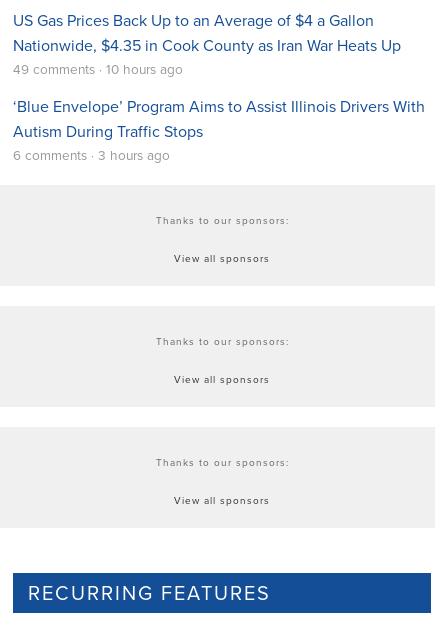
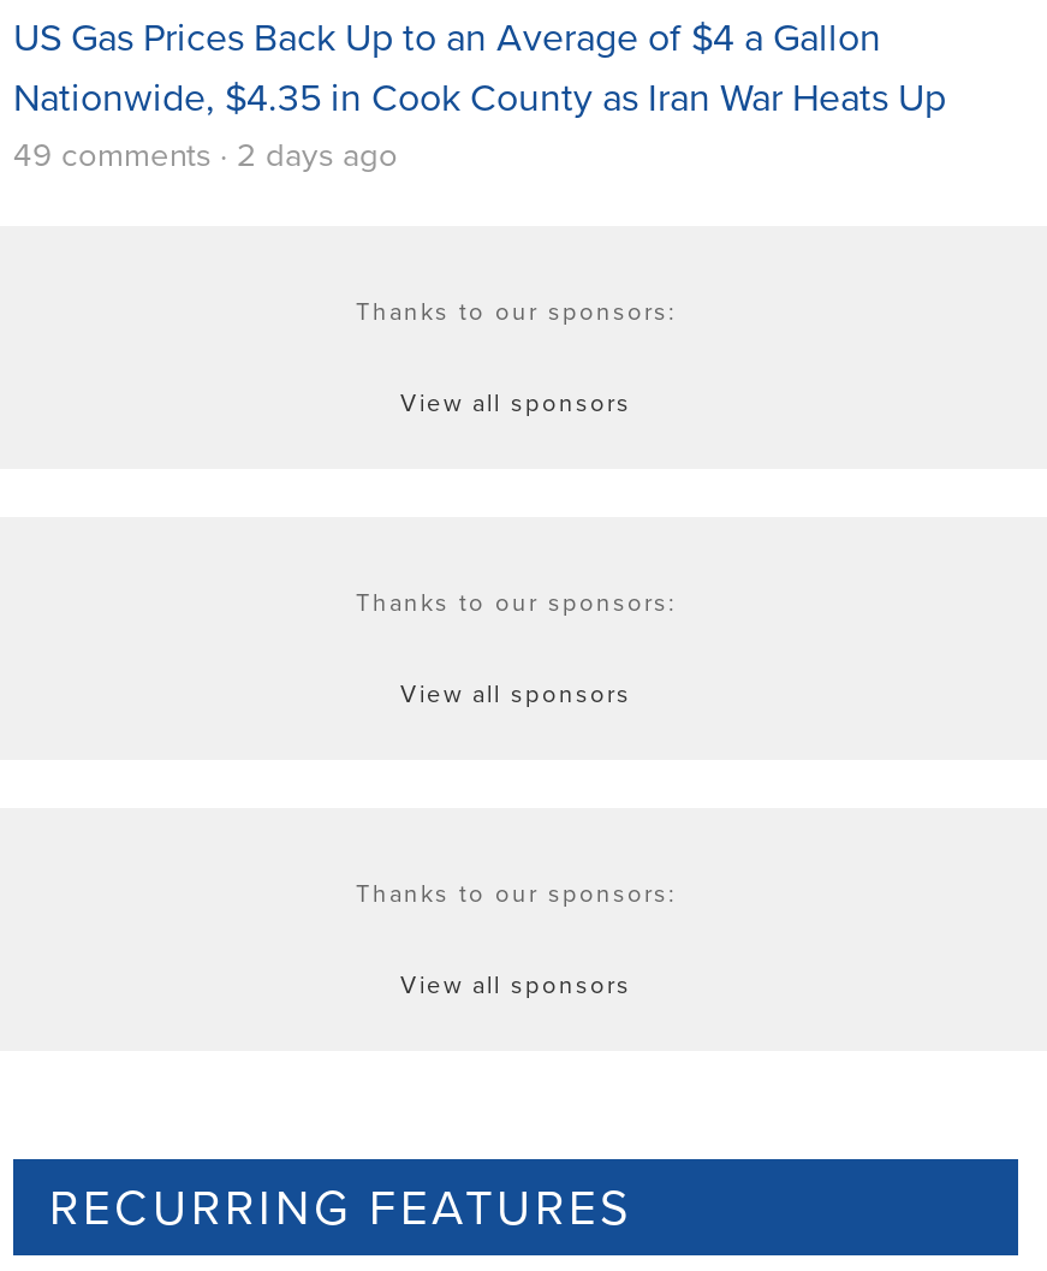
- 49 comments · 10 hours ago
- ‘Blue Envelope’ Program Aims to Assist Illinois Drivers With
- Autism During Traffic Stops
- 6 comments · 3 hours ago
+ 49 comments · 2 days ago
